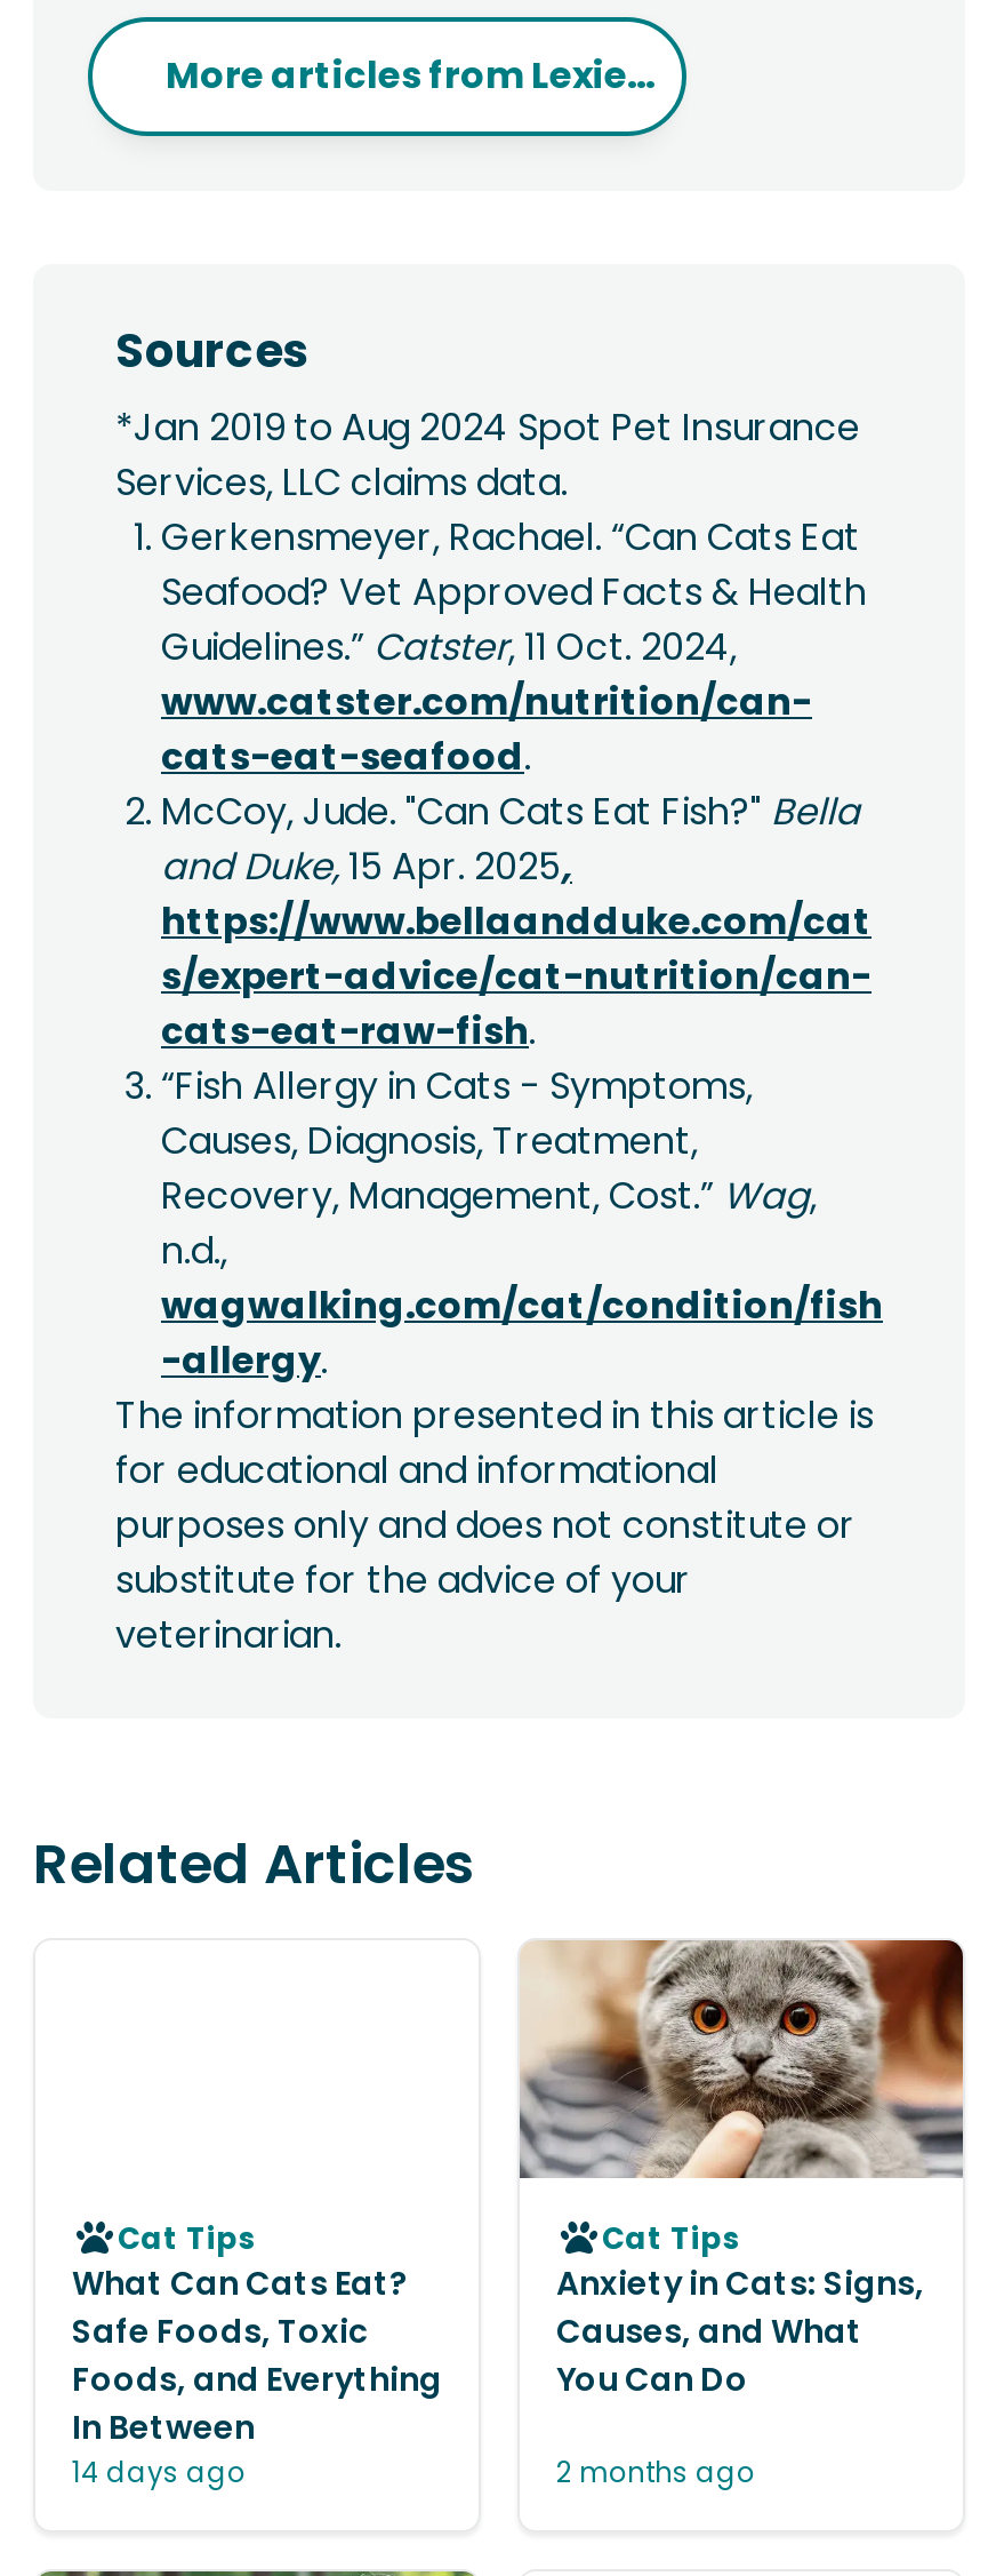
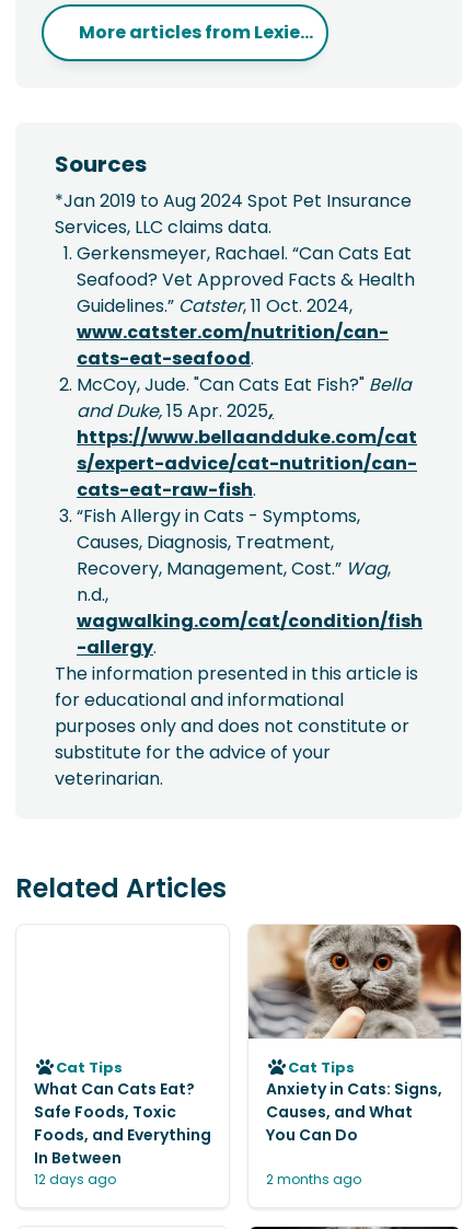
- 14 days ago
+ 12 days ago
